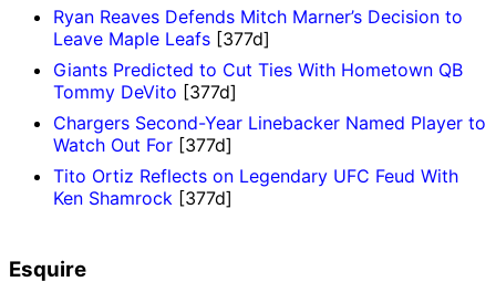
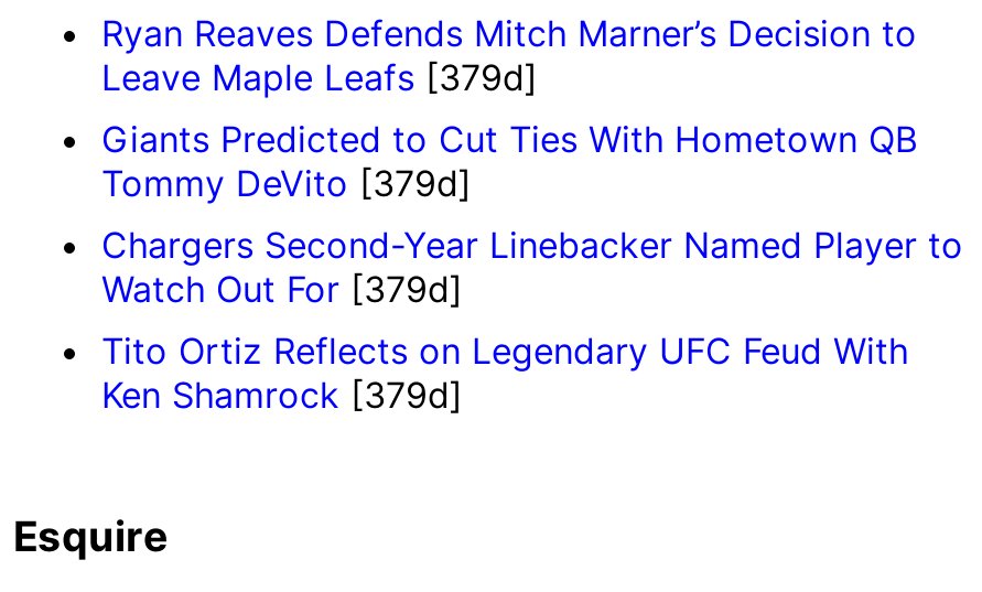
- Leave Maple Leafs [377d]
+ Leave Maple Leafs [379d]

- Tommy DeVito [377d]
+ Tommy DeVito [379d]

- Watch Out For [377d]
+ Watch Out For [379d]

- Ken Shamrock [377d]
+ Ken Shamrock [379d]
